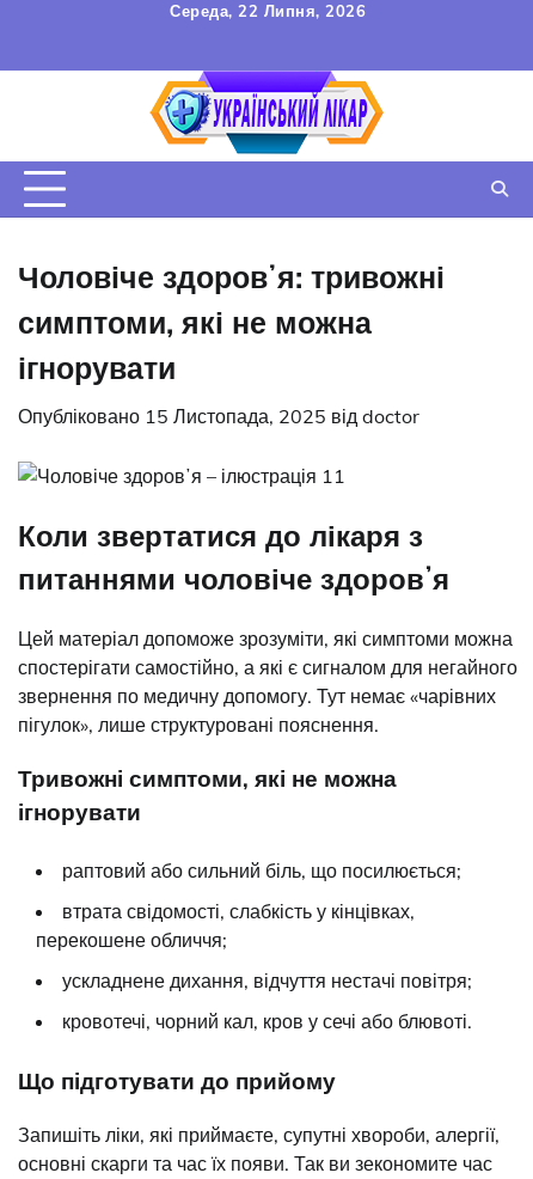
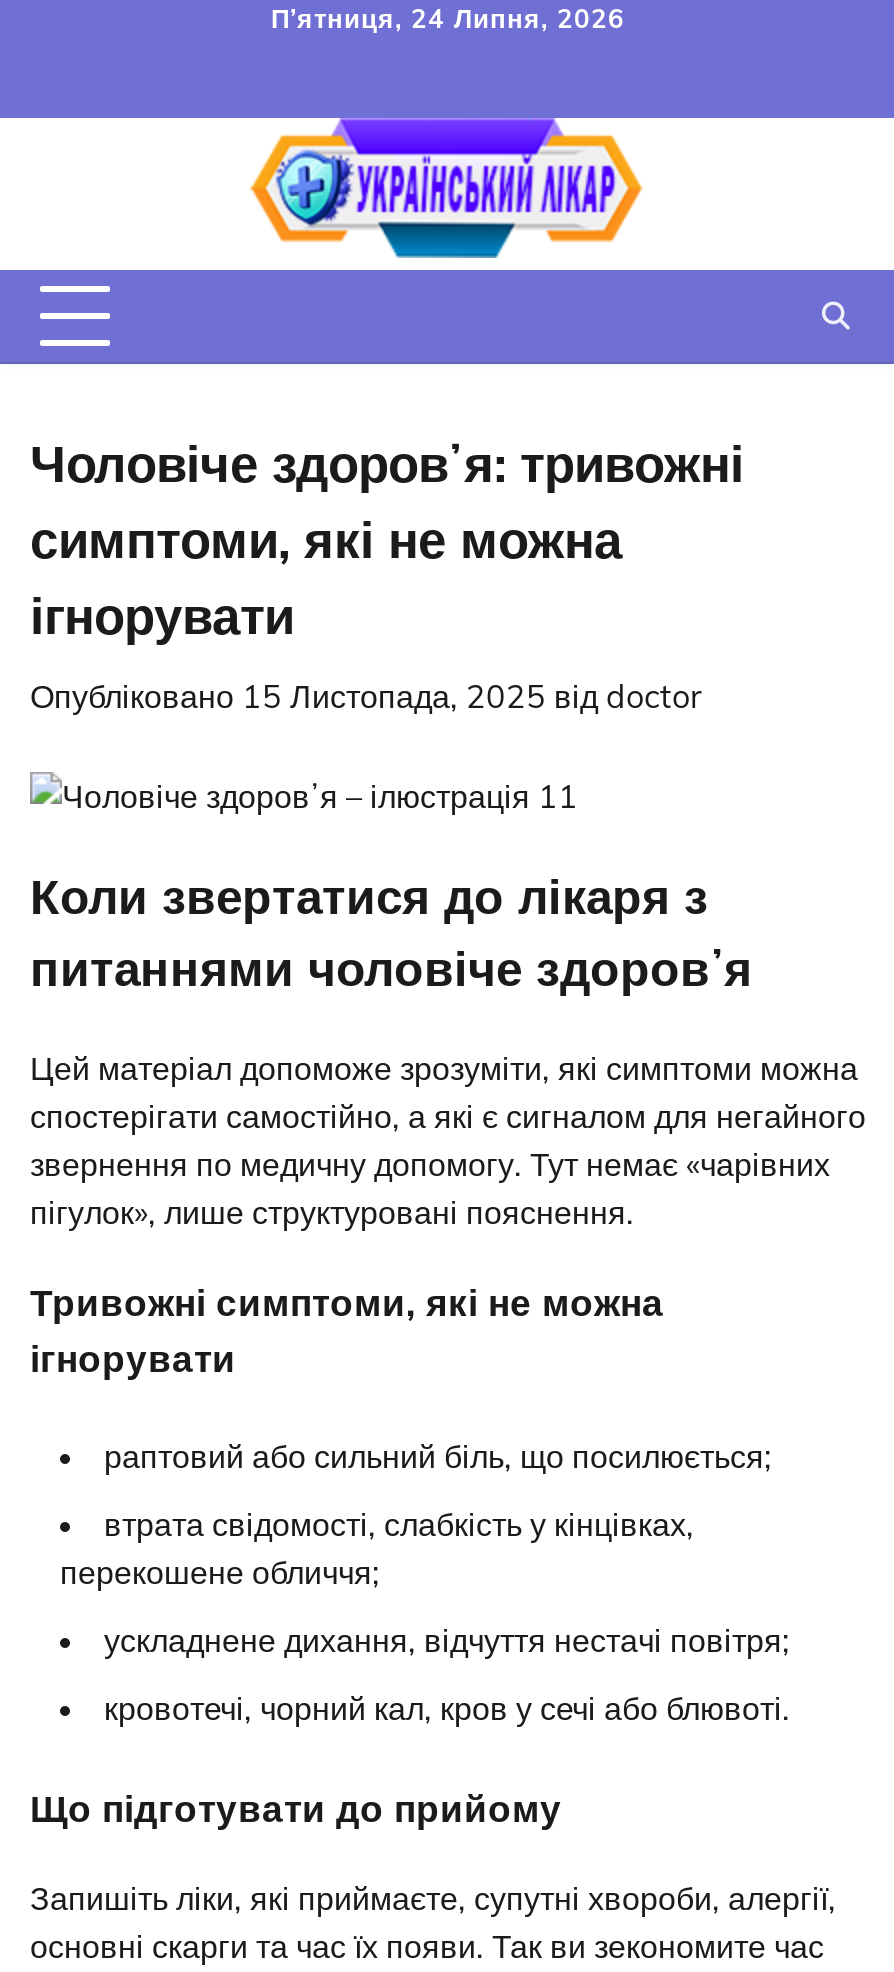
- Середа, 22 Липня, 2026
+ П’ятниця, 24 Липня, 2026
